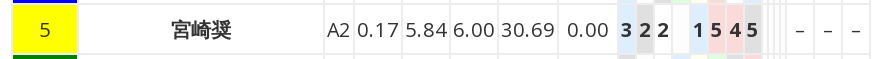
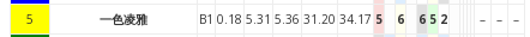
- 宮崎奨
- A2 0.17 5.84 6.00 30.69 0.00 3 2 2
- 1 5 4 5
+ 一色凌雅
+ B1 0.18 5.31 5.36 31.20 34.17 5
+ 6
+ 6 5 2
